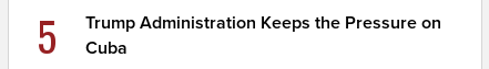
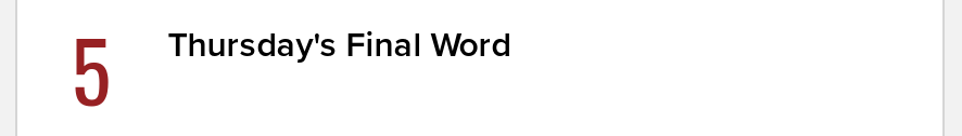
- Trump Administration Keeps the Pressure on
- Cuba
+ Thursday's Final Word
